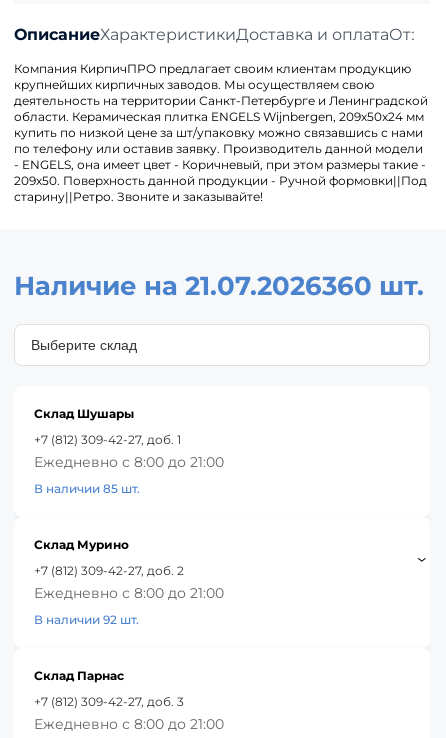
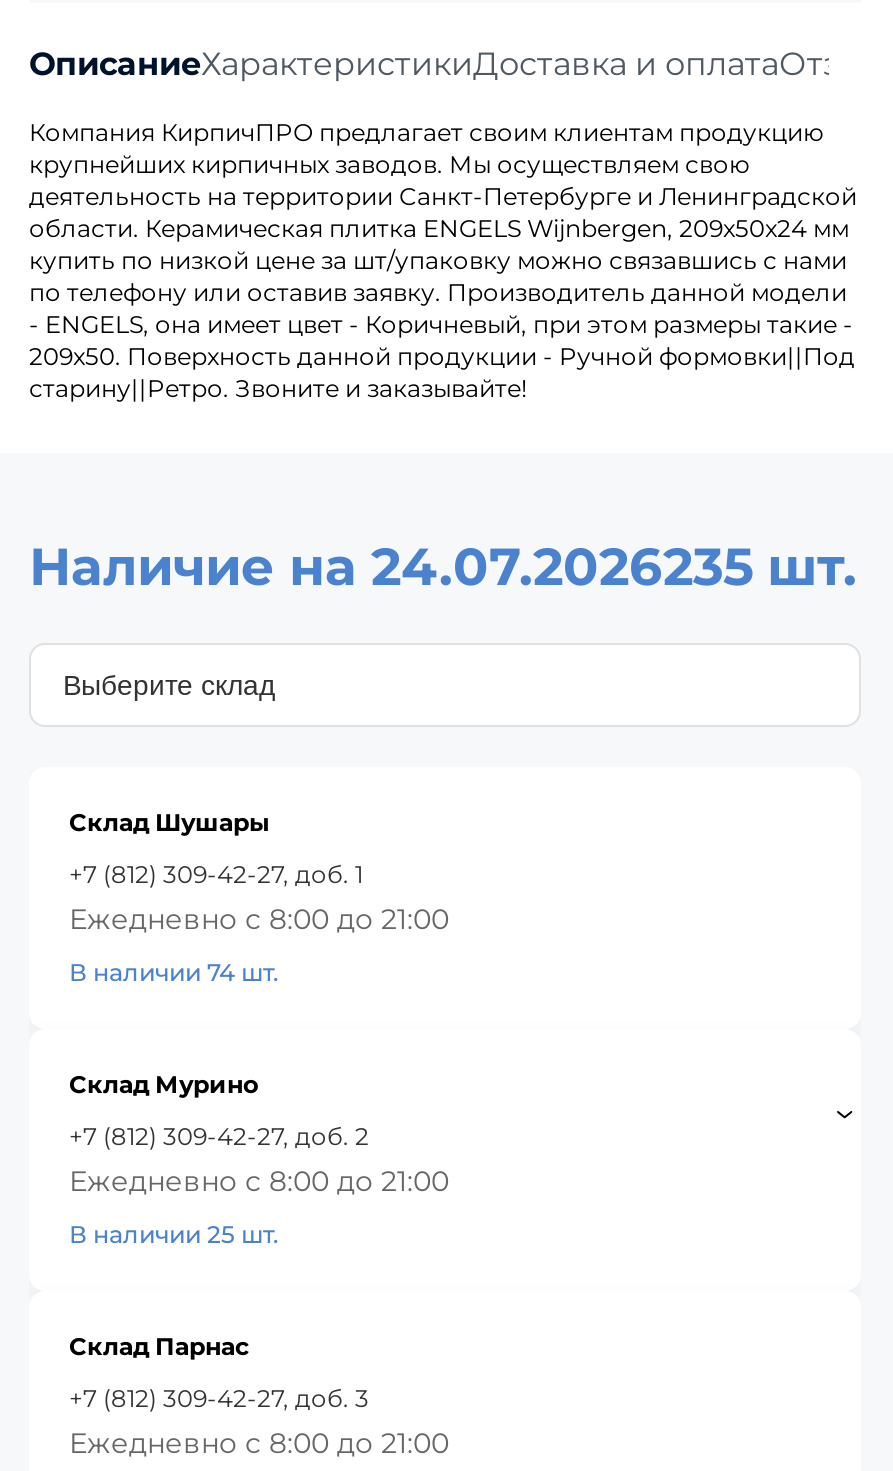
- Наличие на 21.07.2026360 шт.
+ Наличие на 24.07.2026235 шт.

- В наличии 85 шт.
+ В наличии 74 шт.

- В наличии 92 шт.
+ В наличии 25 шт.
